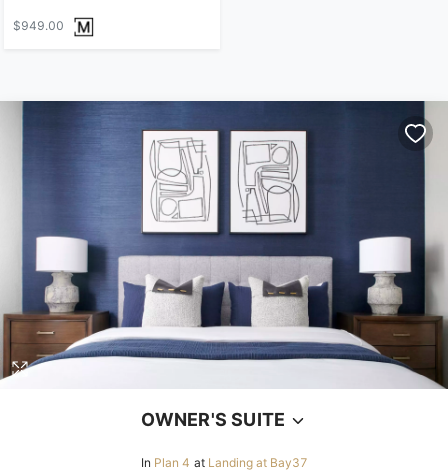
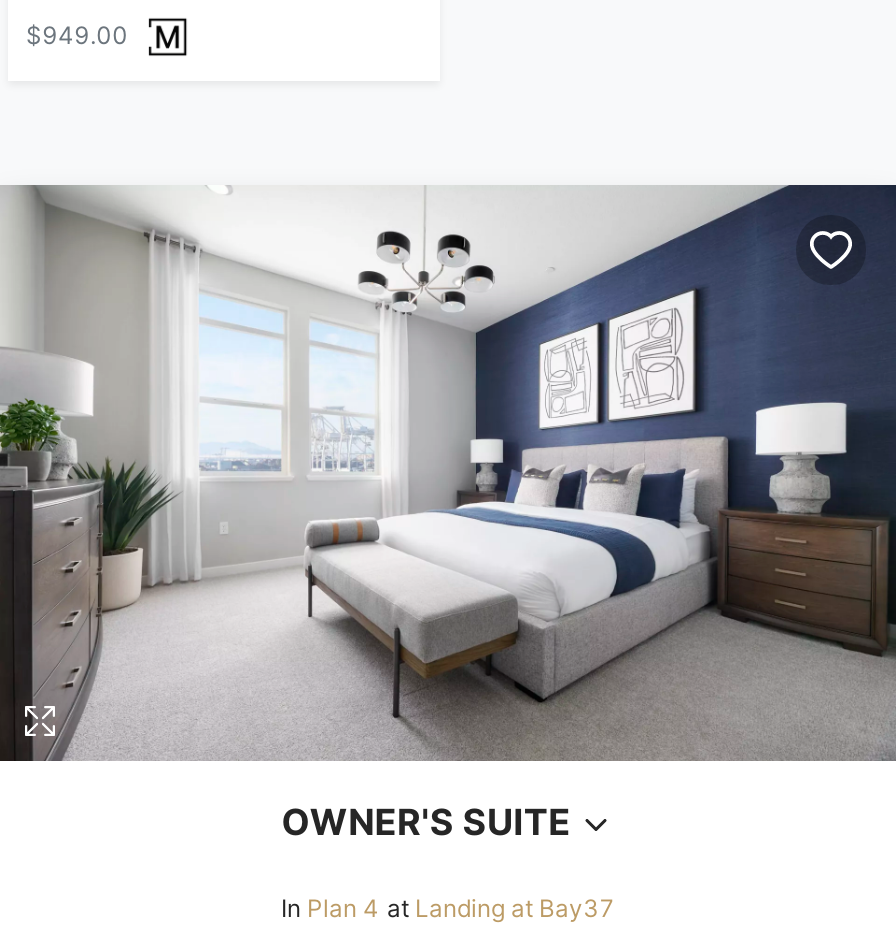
- [image]
+ [image]
